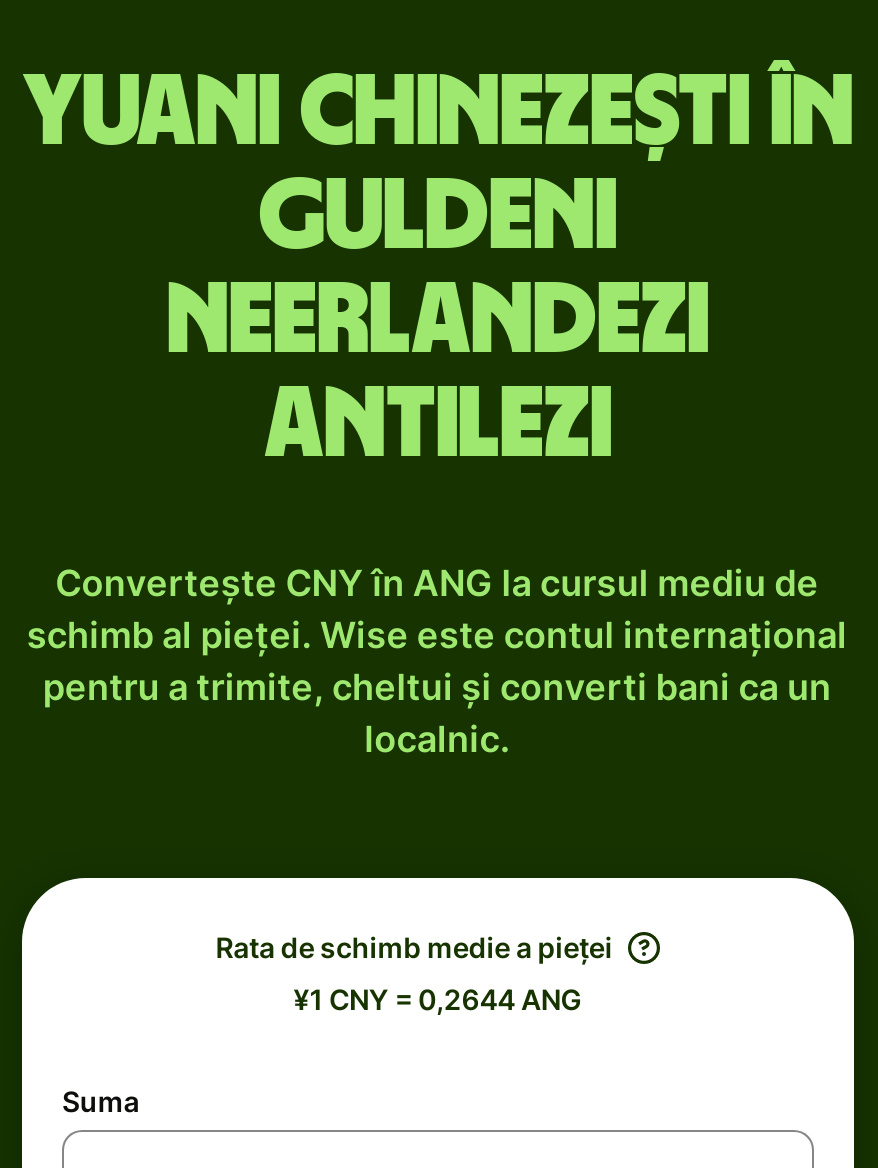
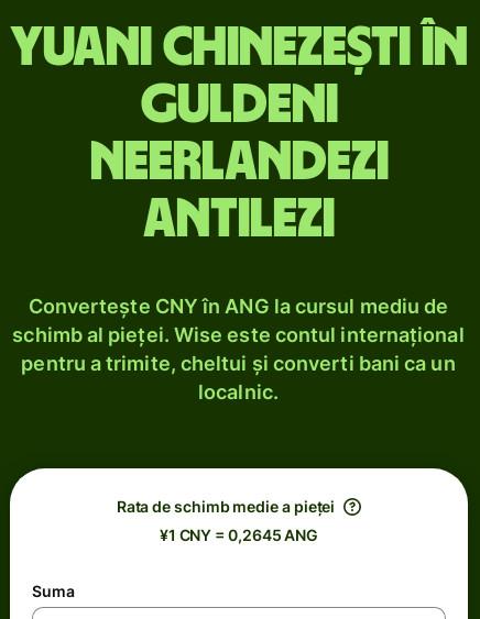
- ¥1 CNY = 0,2644 ANG
+ ¥1 CNY = 0,2645 ANG
